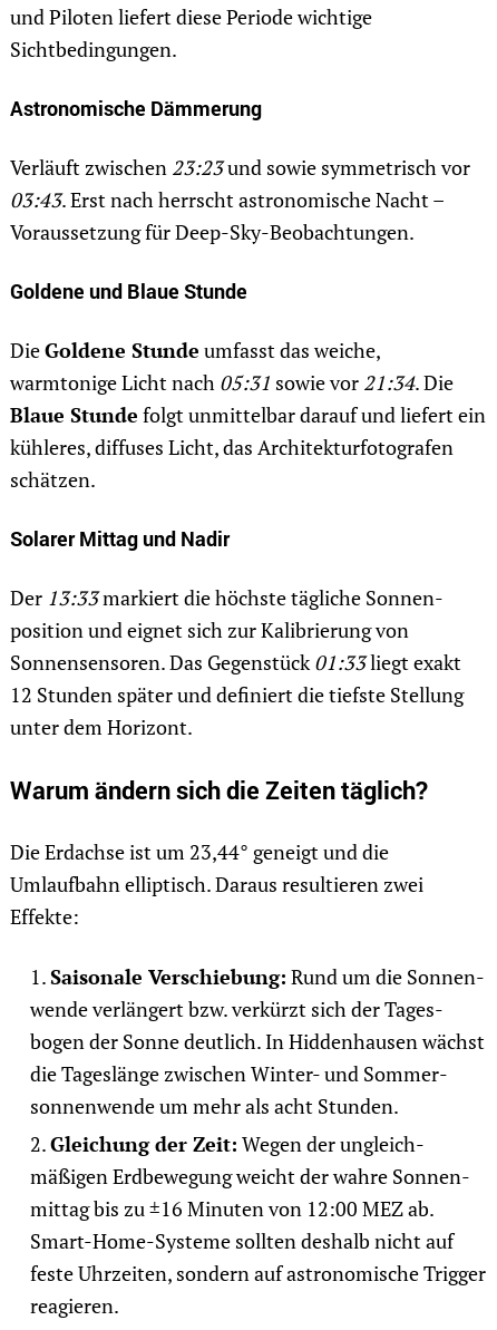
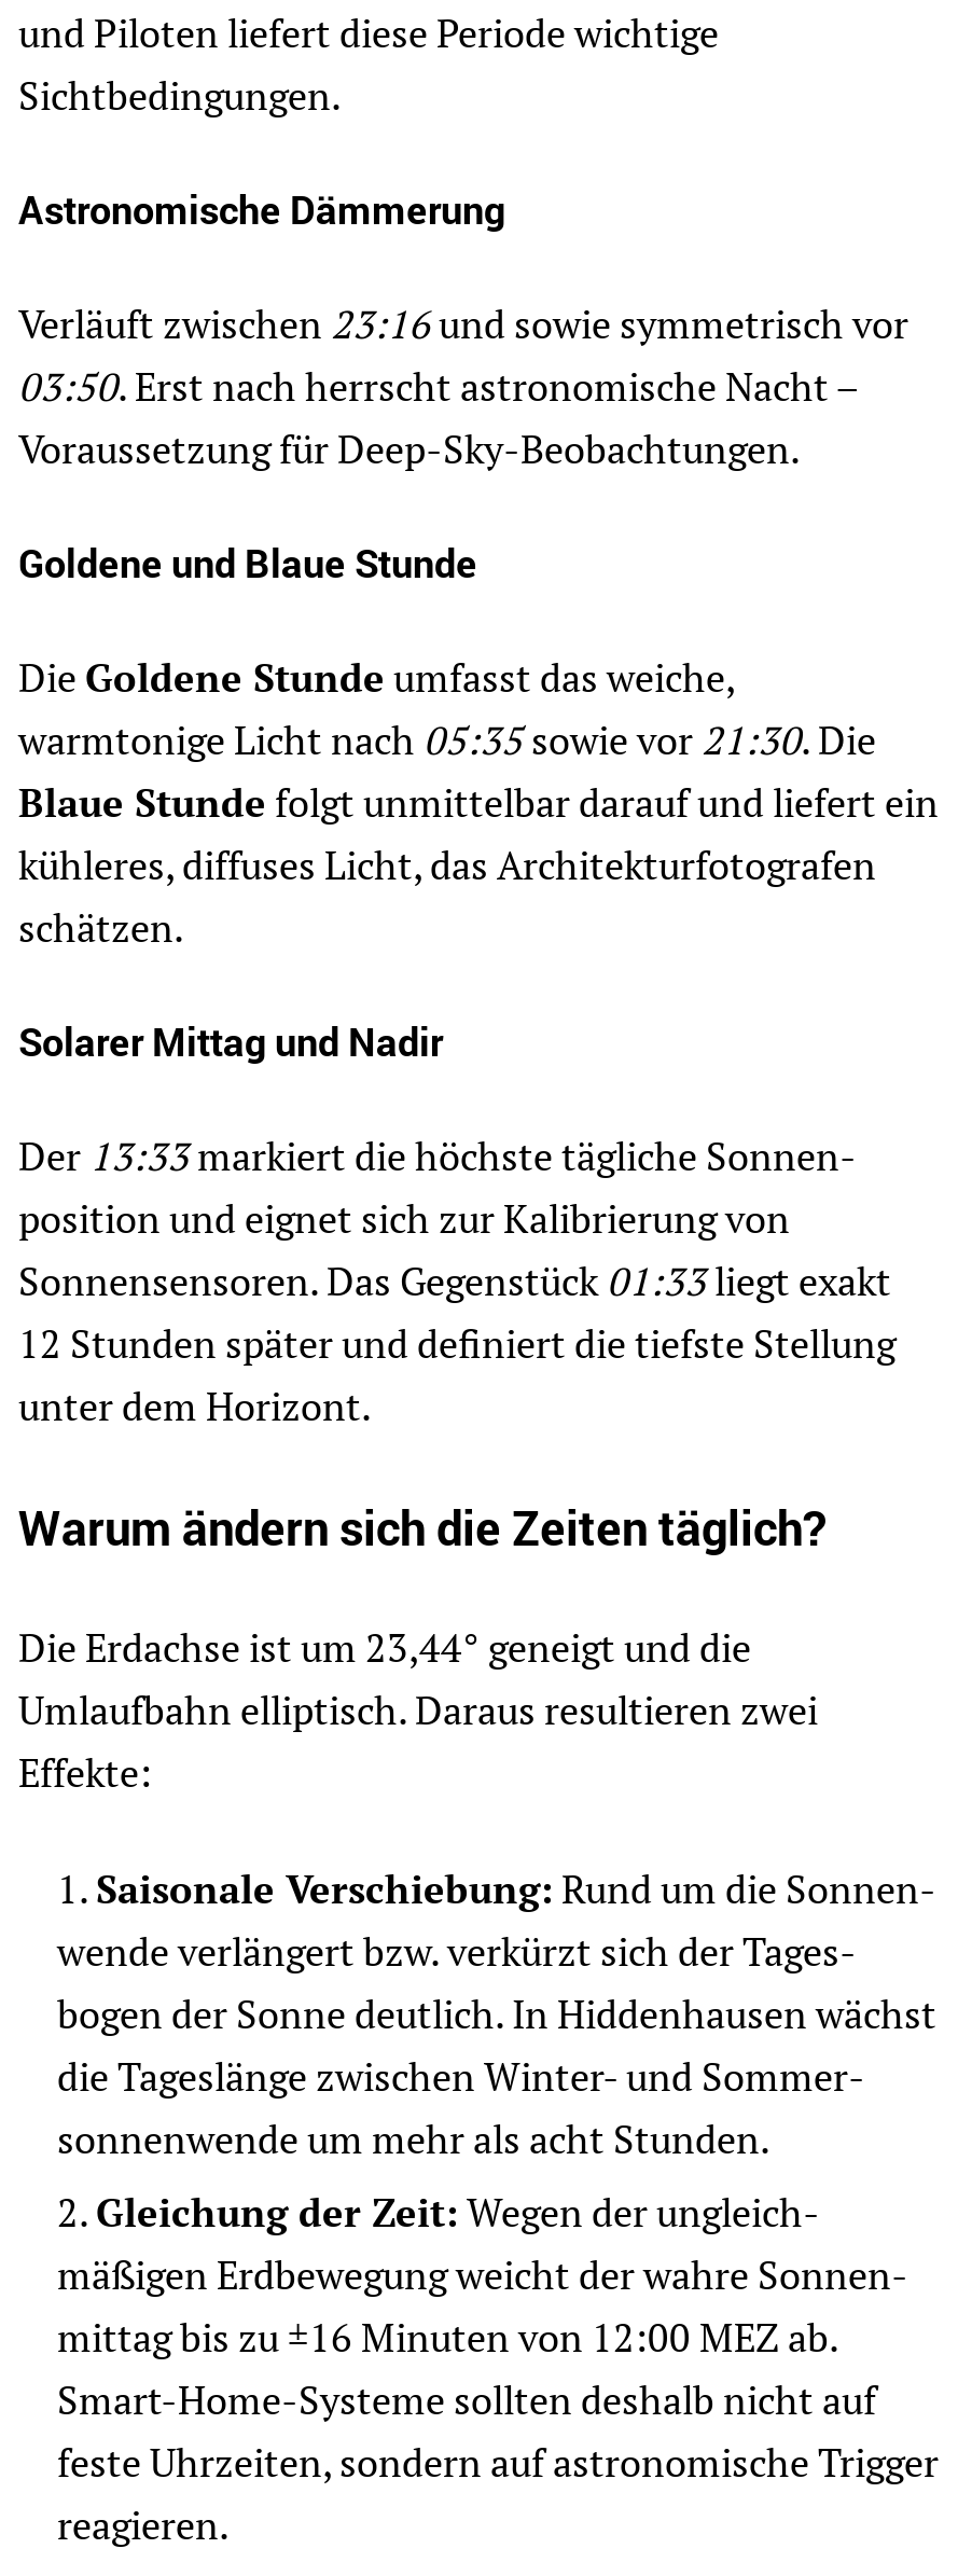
- Verläuft zwischen 23:23und sowie symmetrisch vor
+ Verläuft zwischen 23:16und sowie symmetrisch vor

- 03:43. Erst nach herrscht astronomische Nacht –
+ 03:50. Erst nach herrscht astronomische Nacht –

- warmtonige Licht nach 05:31sowie vor 21:34. Die
+ warmtonige Licht nach 05:35sowie vor 21:30. Die
